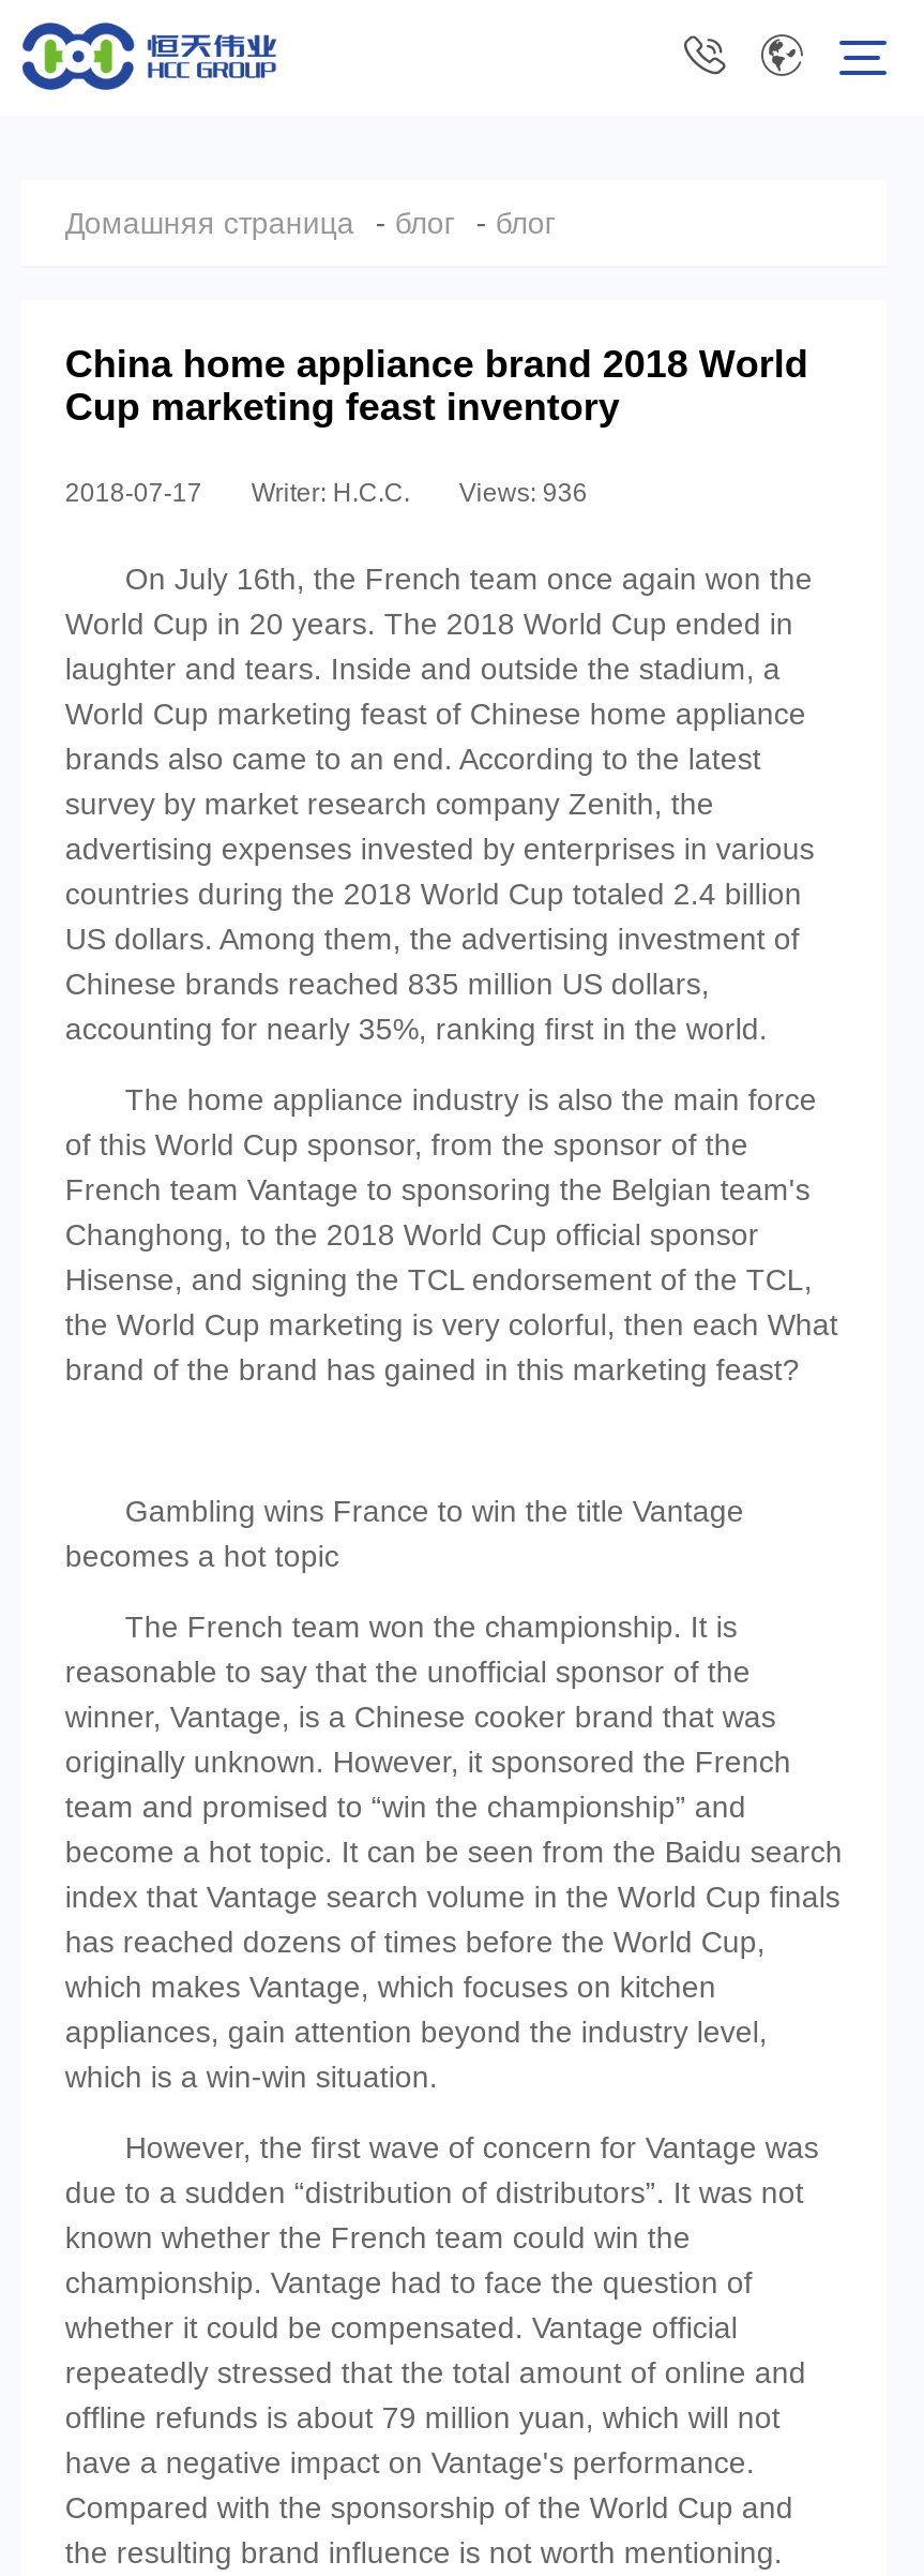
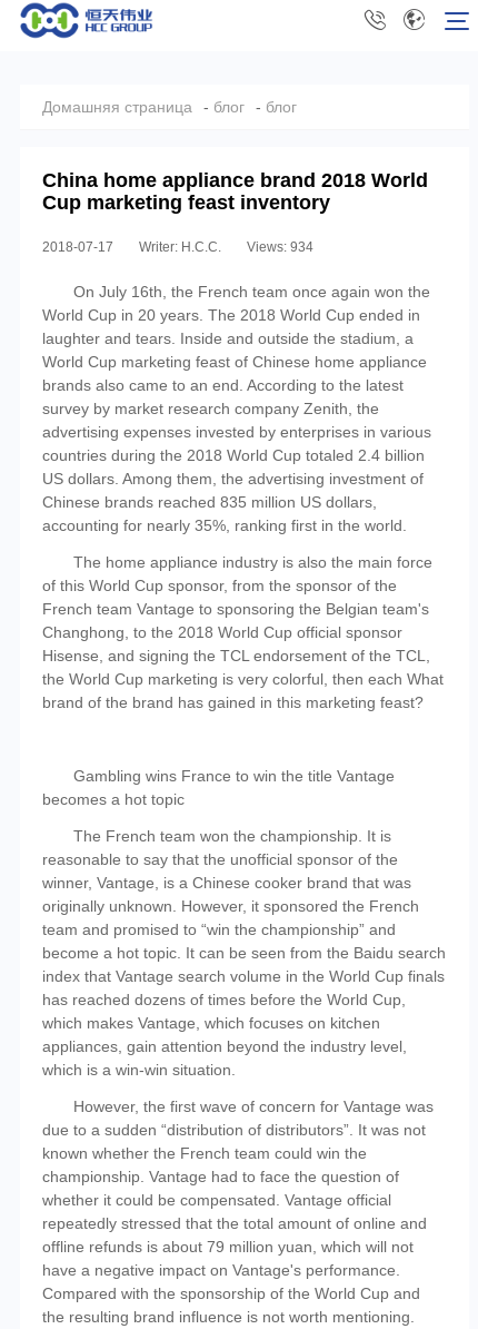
- 2018-07-17 Writer: H.C.C. Views: 936
+ 2018-07-17 Writer: H.C.C. Views: 934
